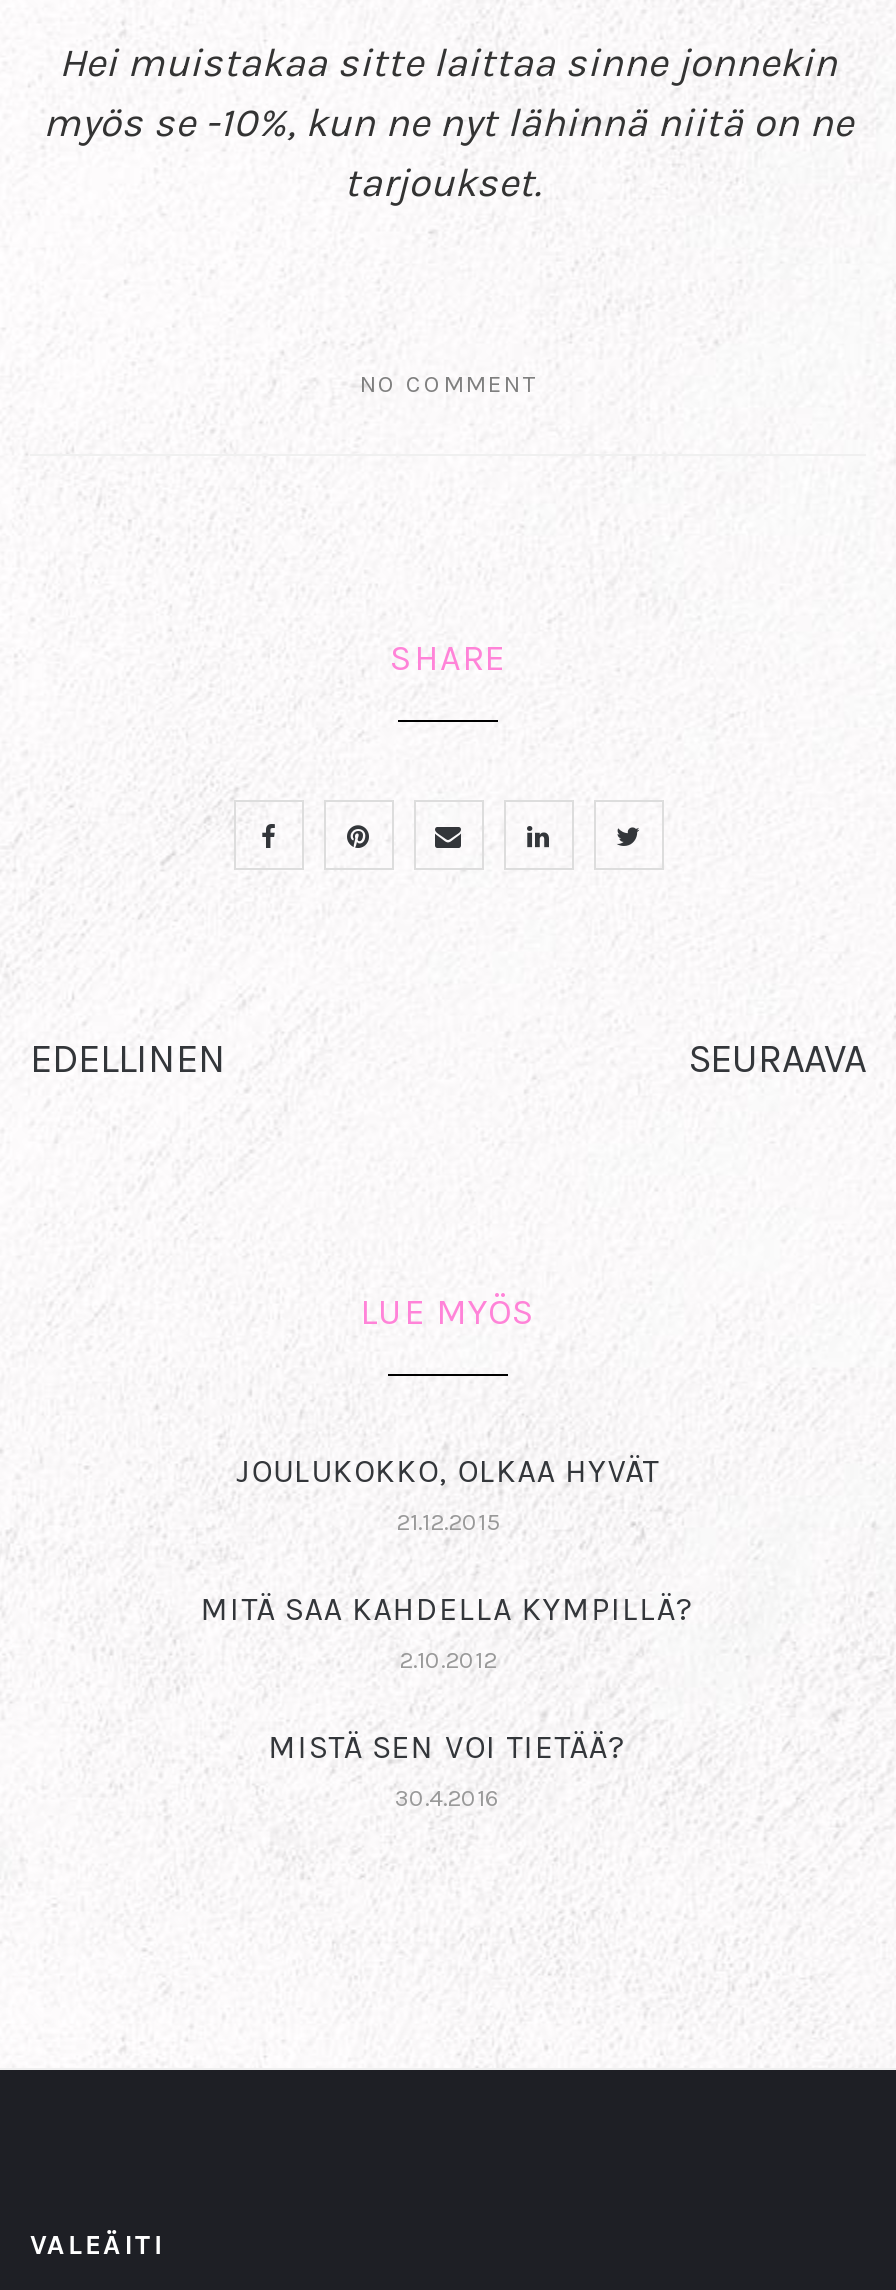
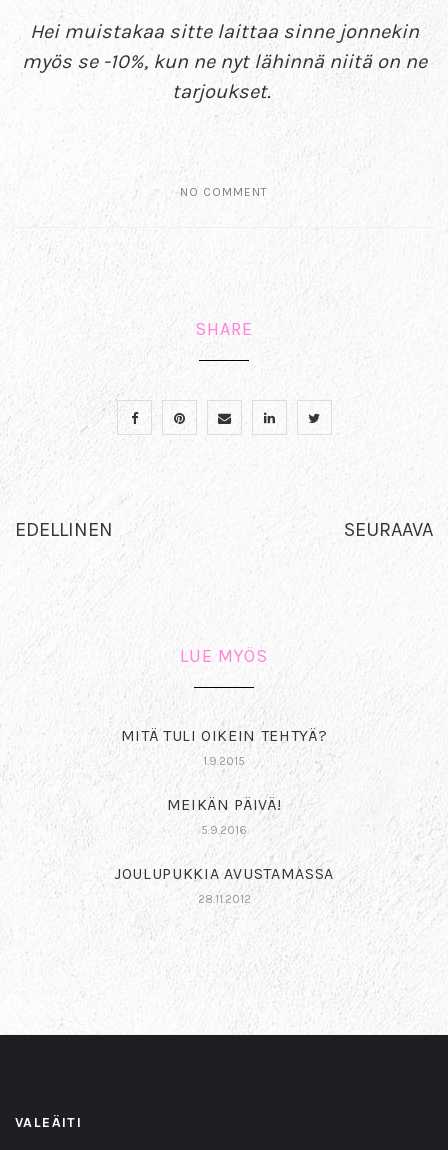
- JOULUKOKKO, OLKAA HYVÄT
+ MITÄ TULI OIKEIN TEHTYÄ?

- 21.12.2015
+ 1.9.2015

- MITÄ SAA KAHDELLA KYMPILLÄ?
+ MEIKÄN PÄIVÄ!

- 2.10.2012
+ 5.9.2016

- MISTÄ SEN VOI TIETÄÄ?
+ JOULUPUKKIA AVUSTAMASSA

- 30.4.2016
+ 28.11.2012
